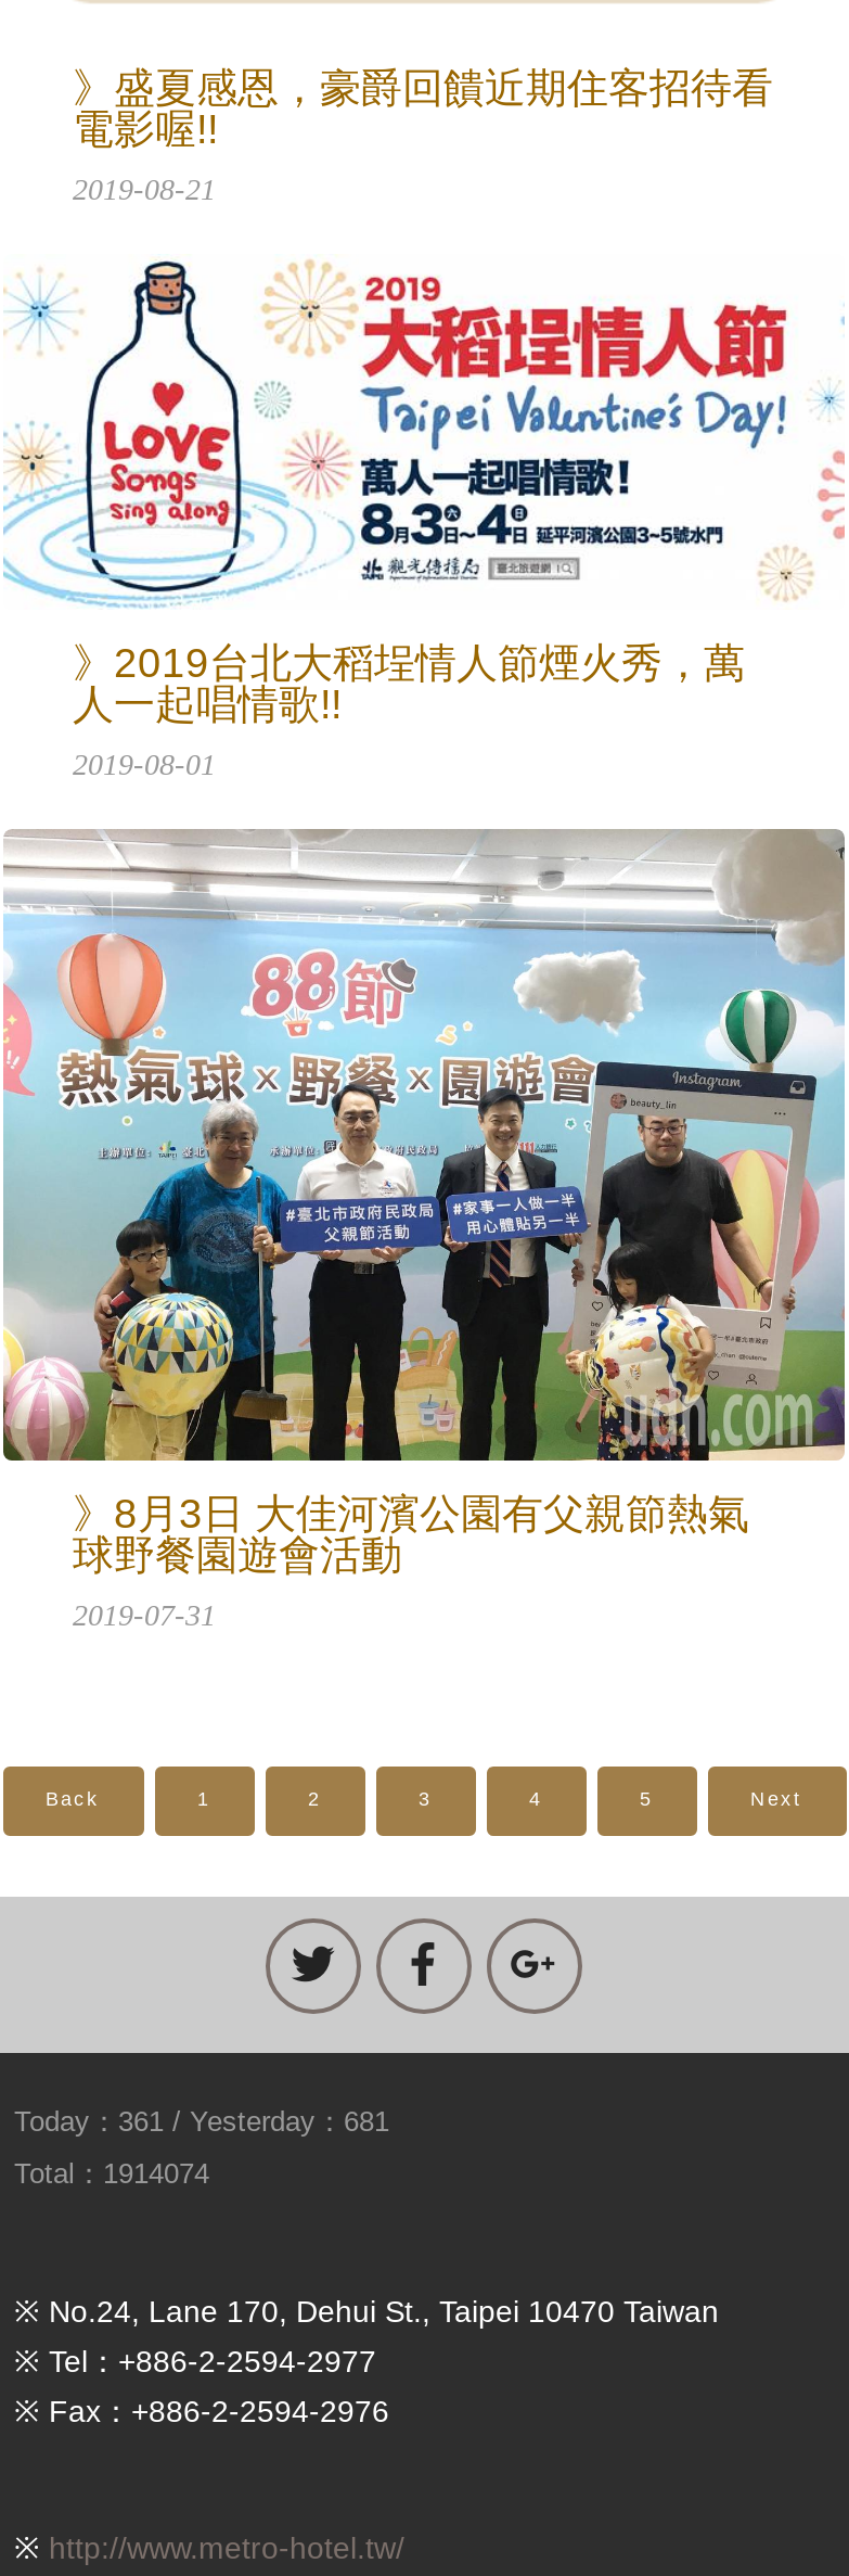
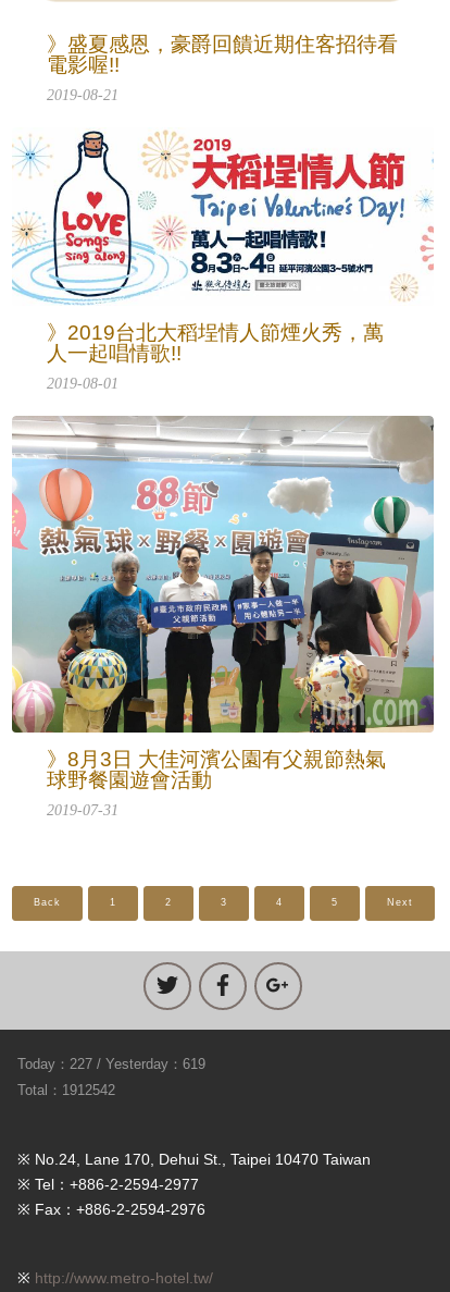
- Today：361 / Yesterday：681
+ Today：227 / Yesterday：619

- Total：1914074
+ Total：1912542
